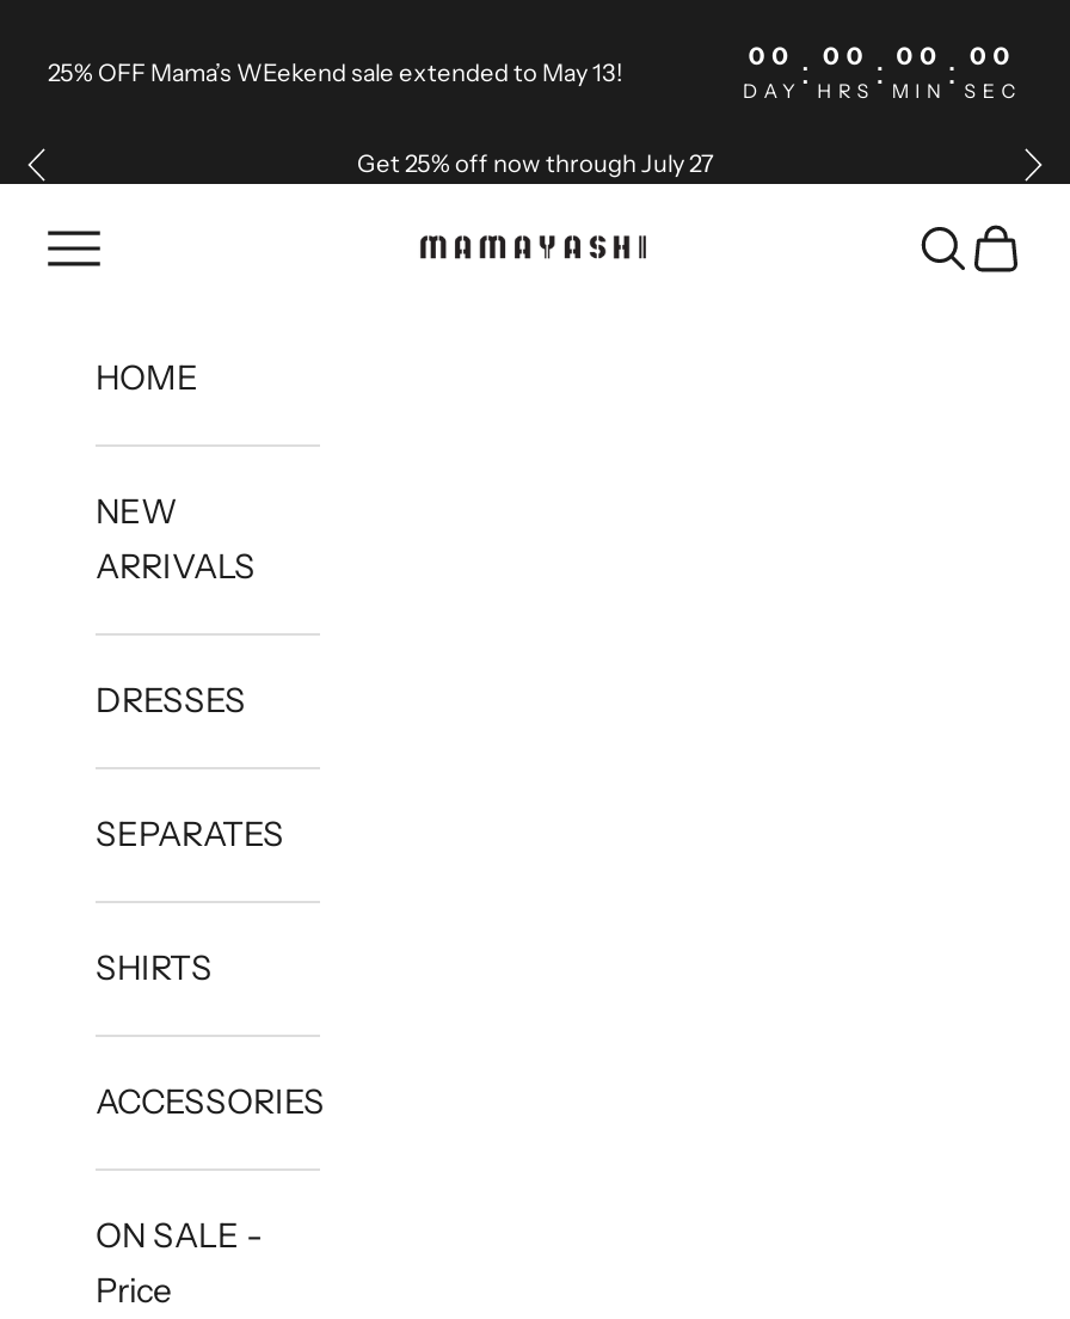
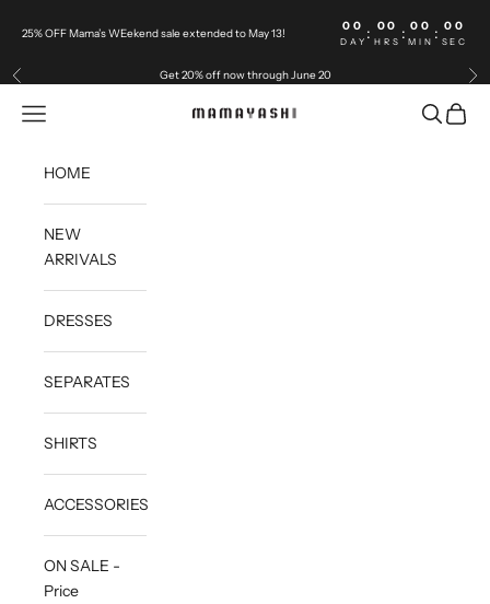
- Get 25% off now through July 27
+ Get 20% off now through June 20
